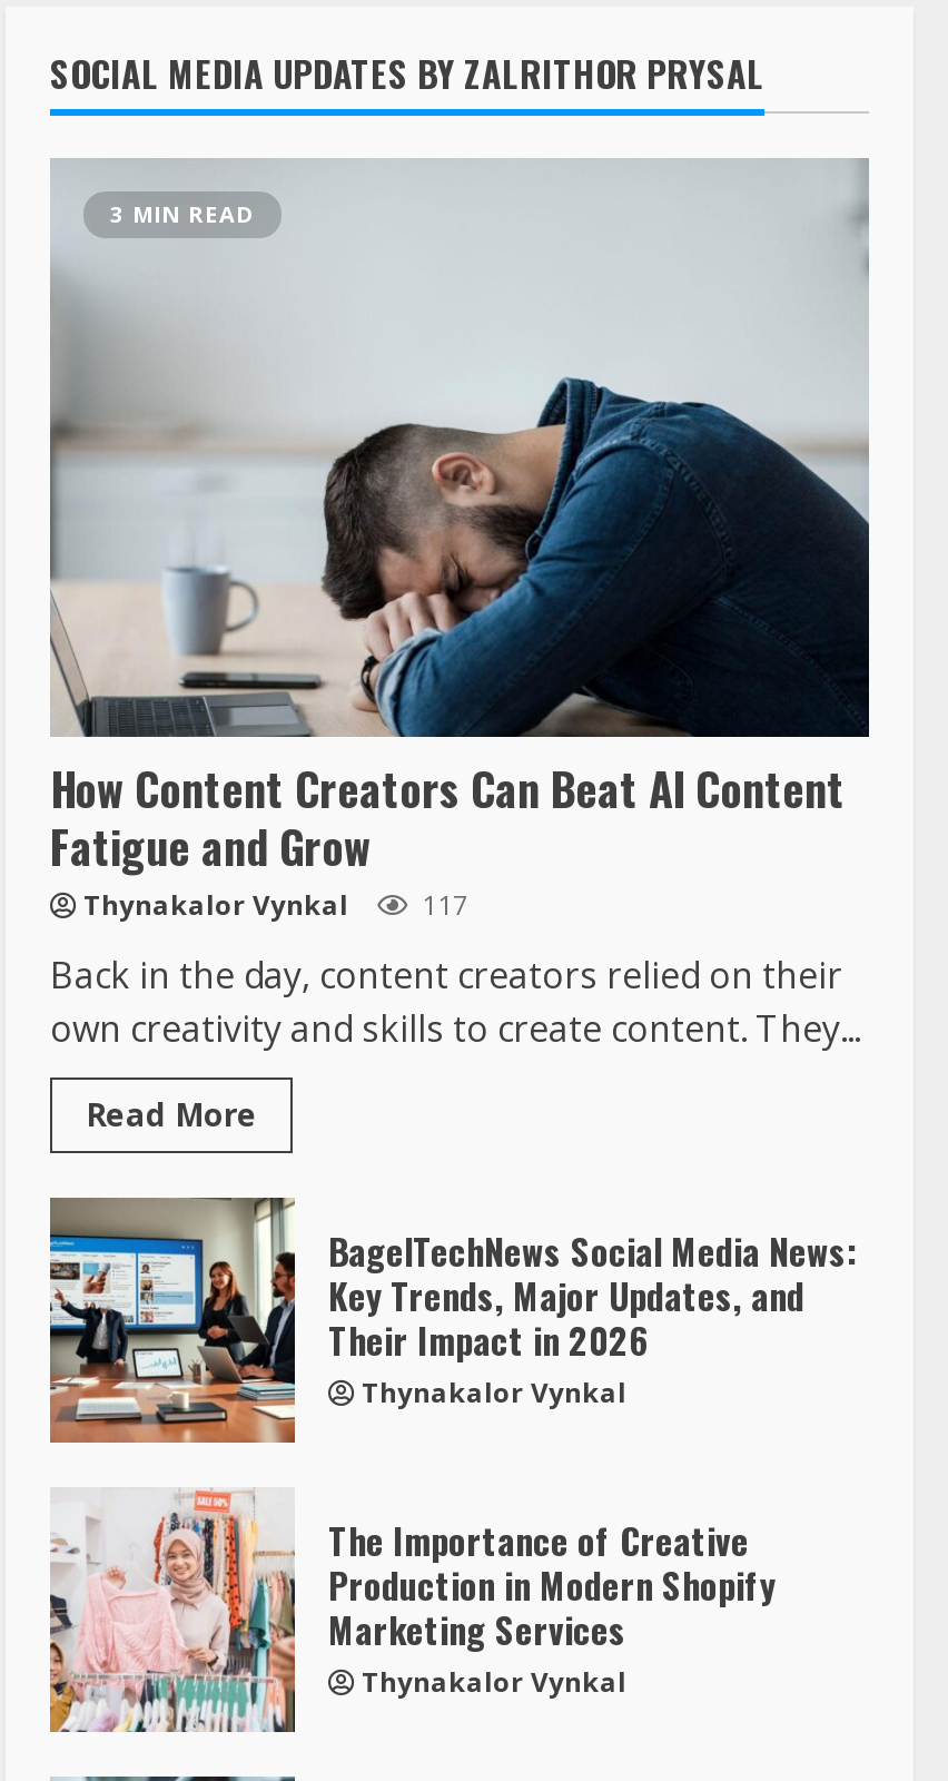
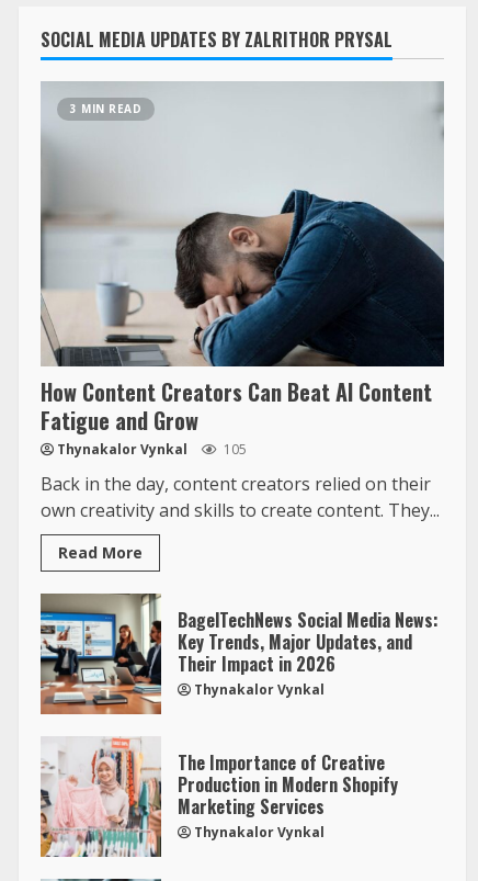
- Thynakalor Vynkal 117
+ Thynakalor Vynkal 105
